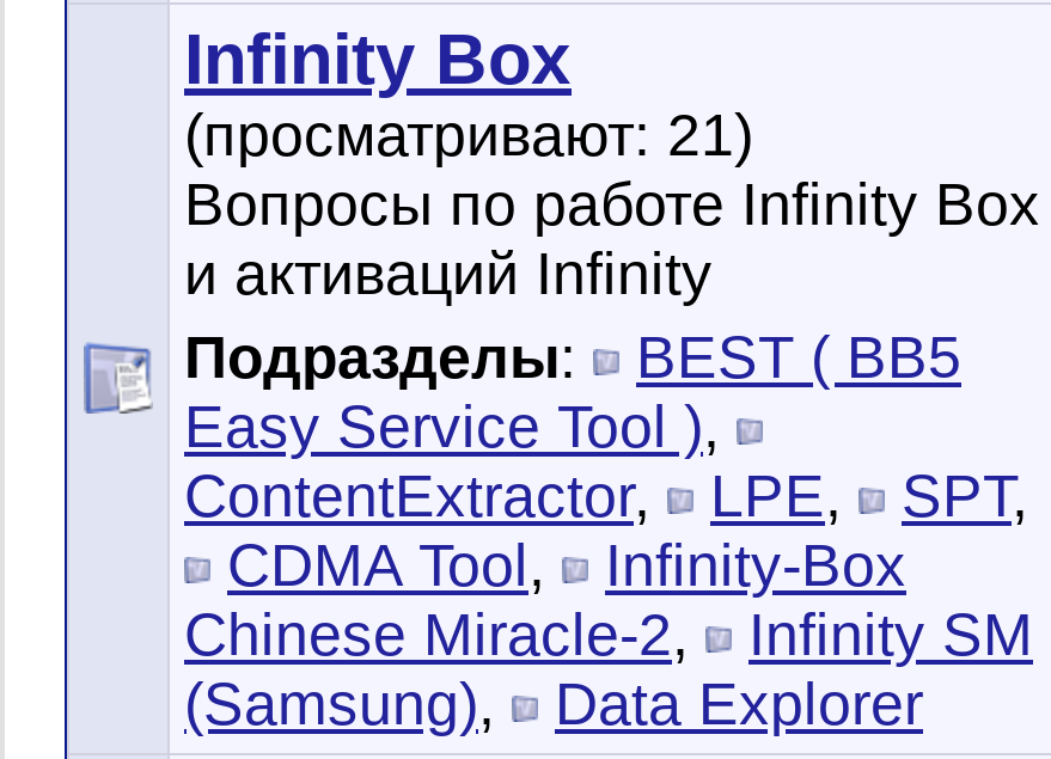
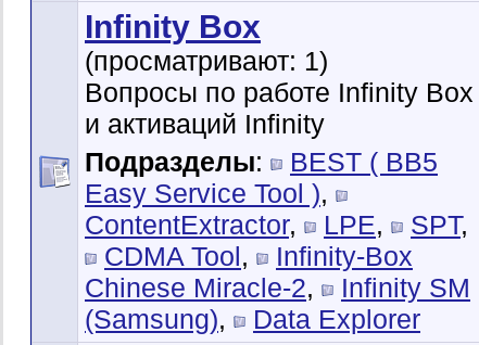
- (просматривают: 21)
+ (просматривают: 1)
